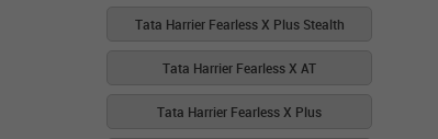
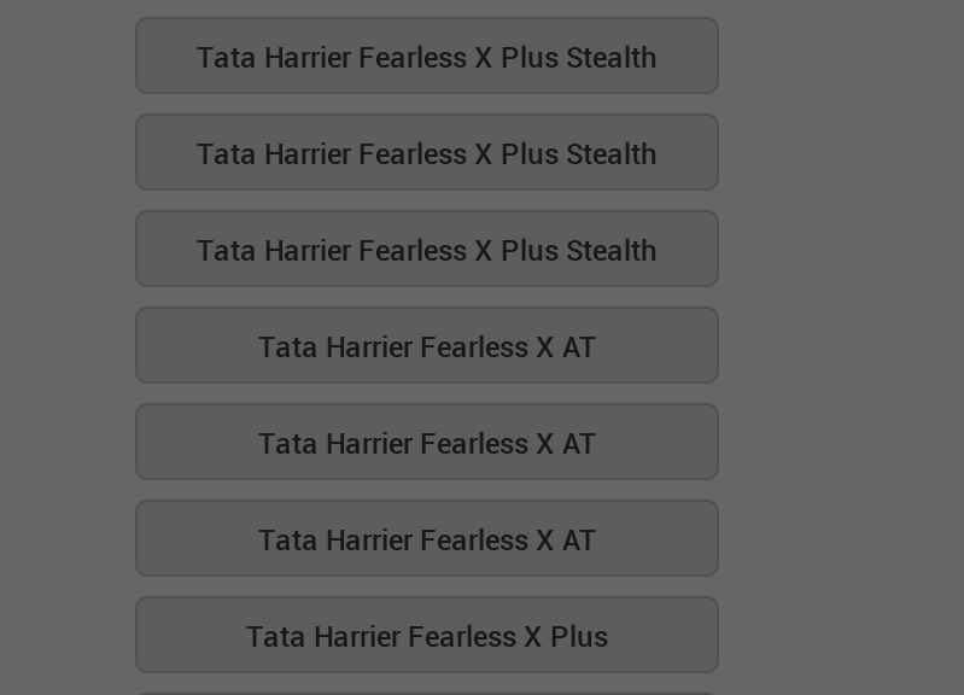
+ Tata Harrier Fearless X Plus Stealth
+ Tata Harrier Fearless X Plus Stealth
+ Tata Harrier Fearless X AT
+ Tata Harrier Fearless X AT
